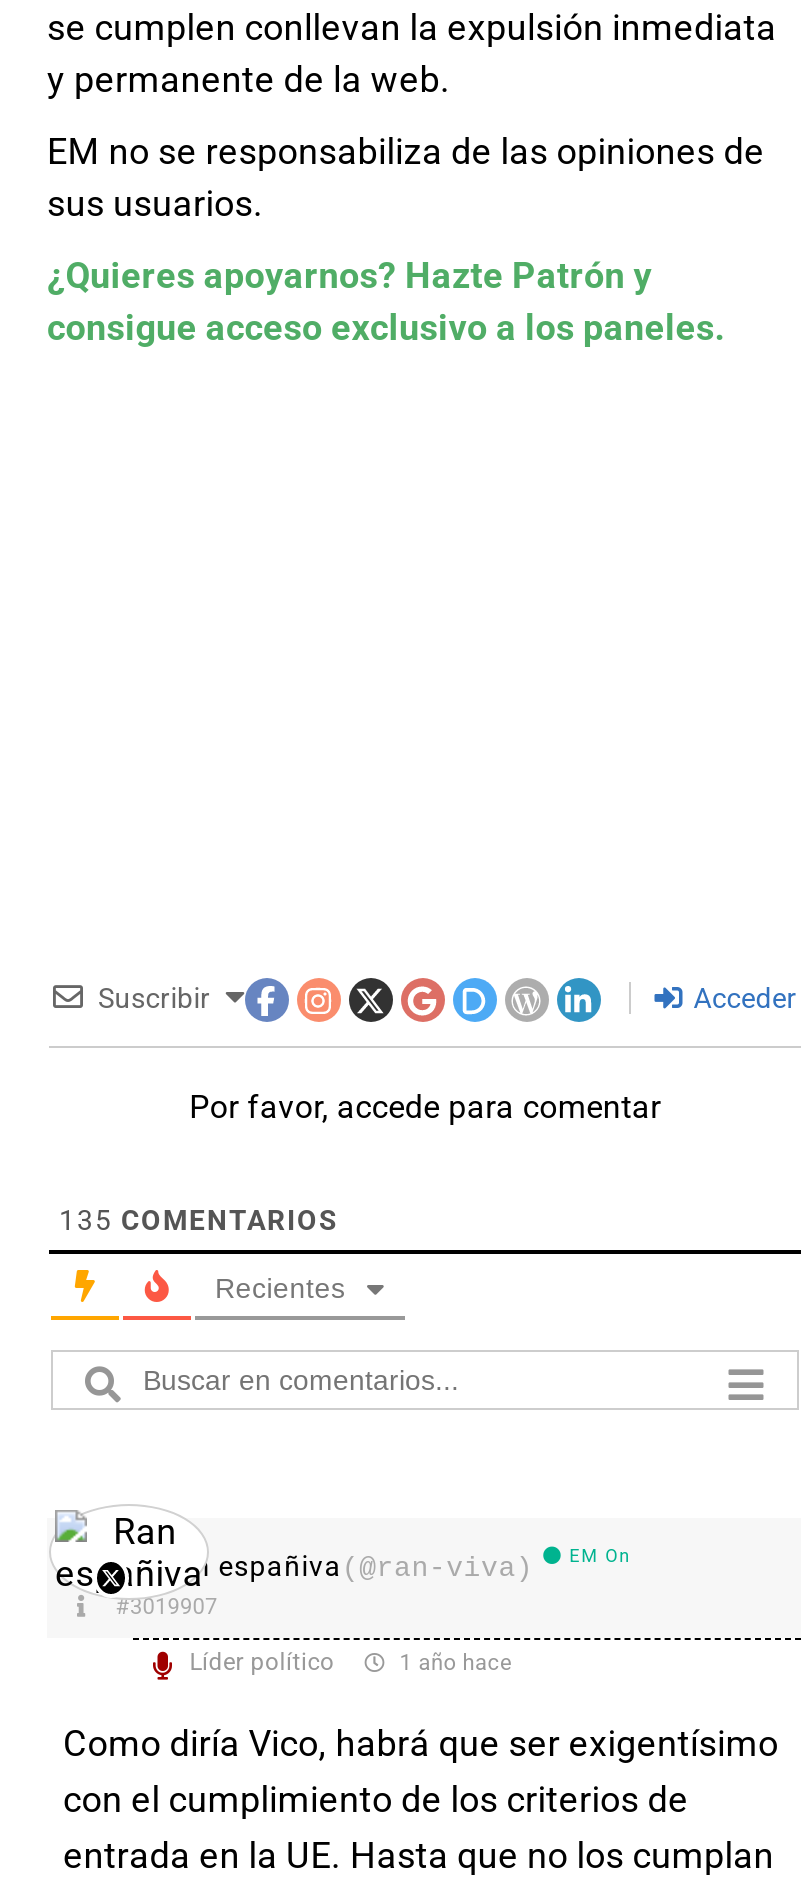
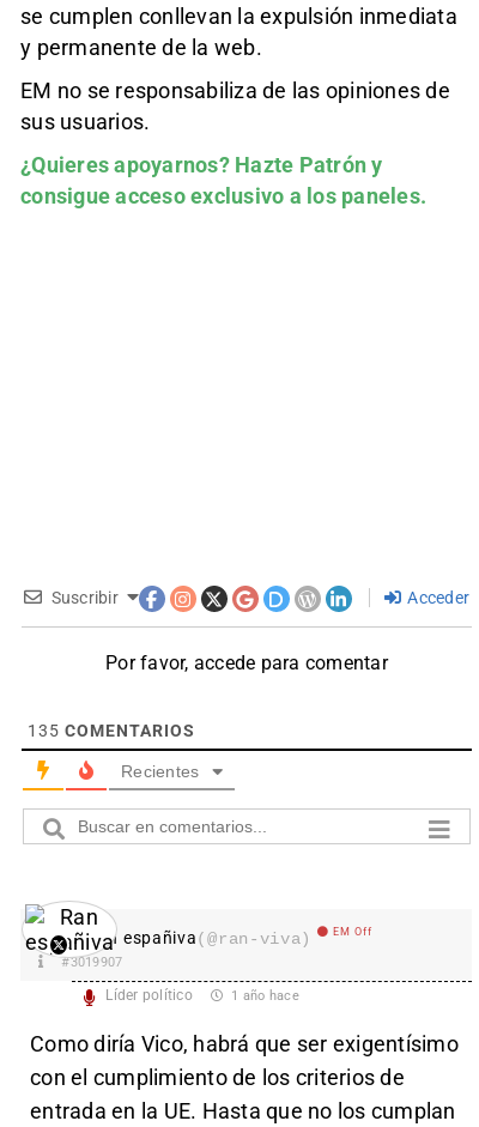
- EM On
+ EM Off
